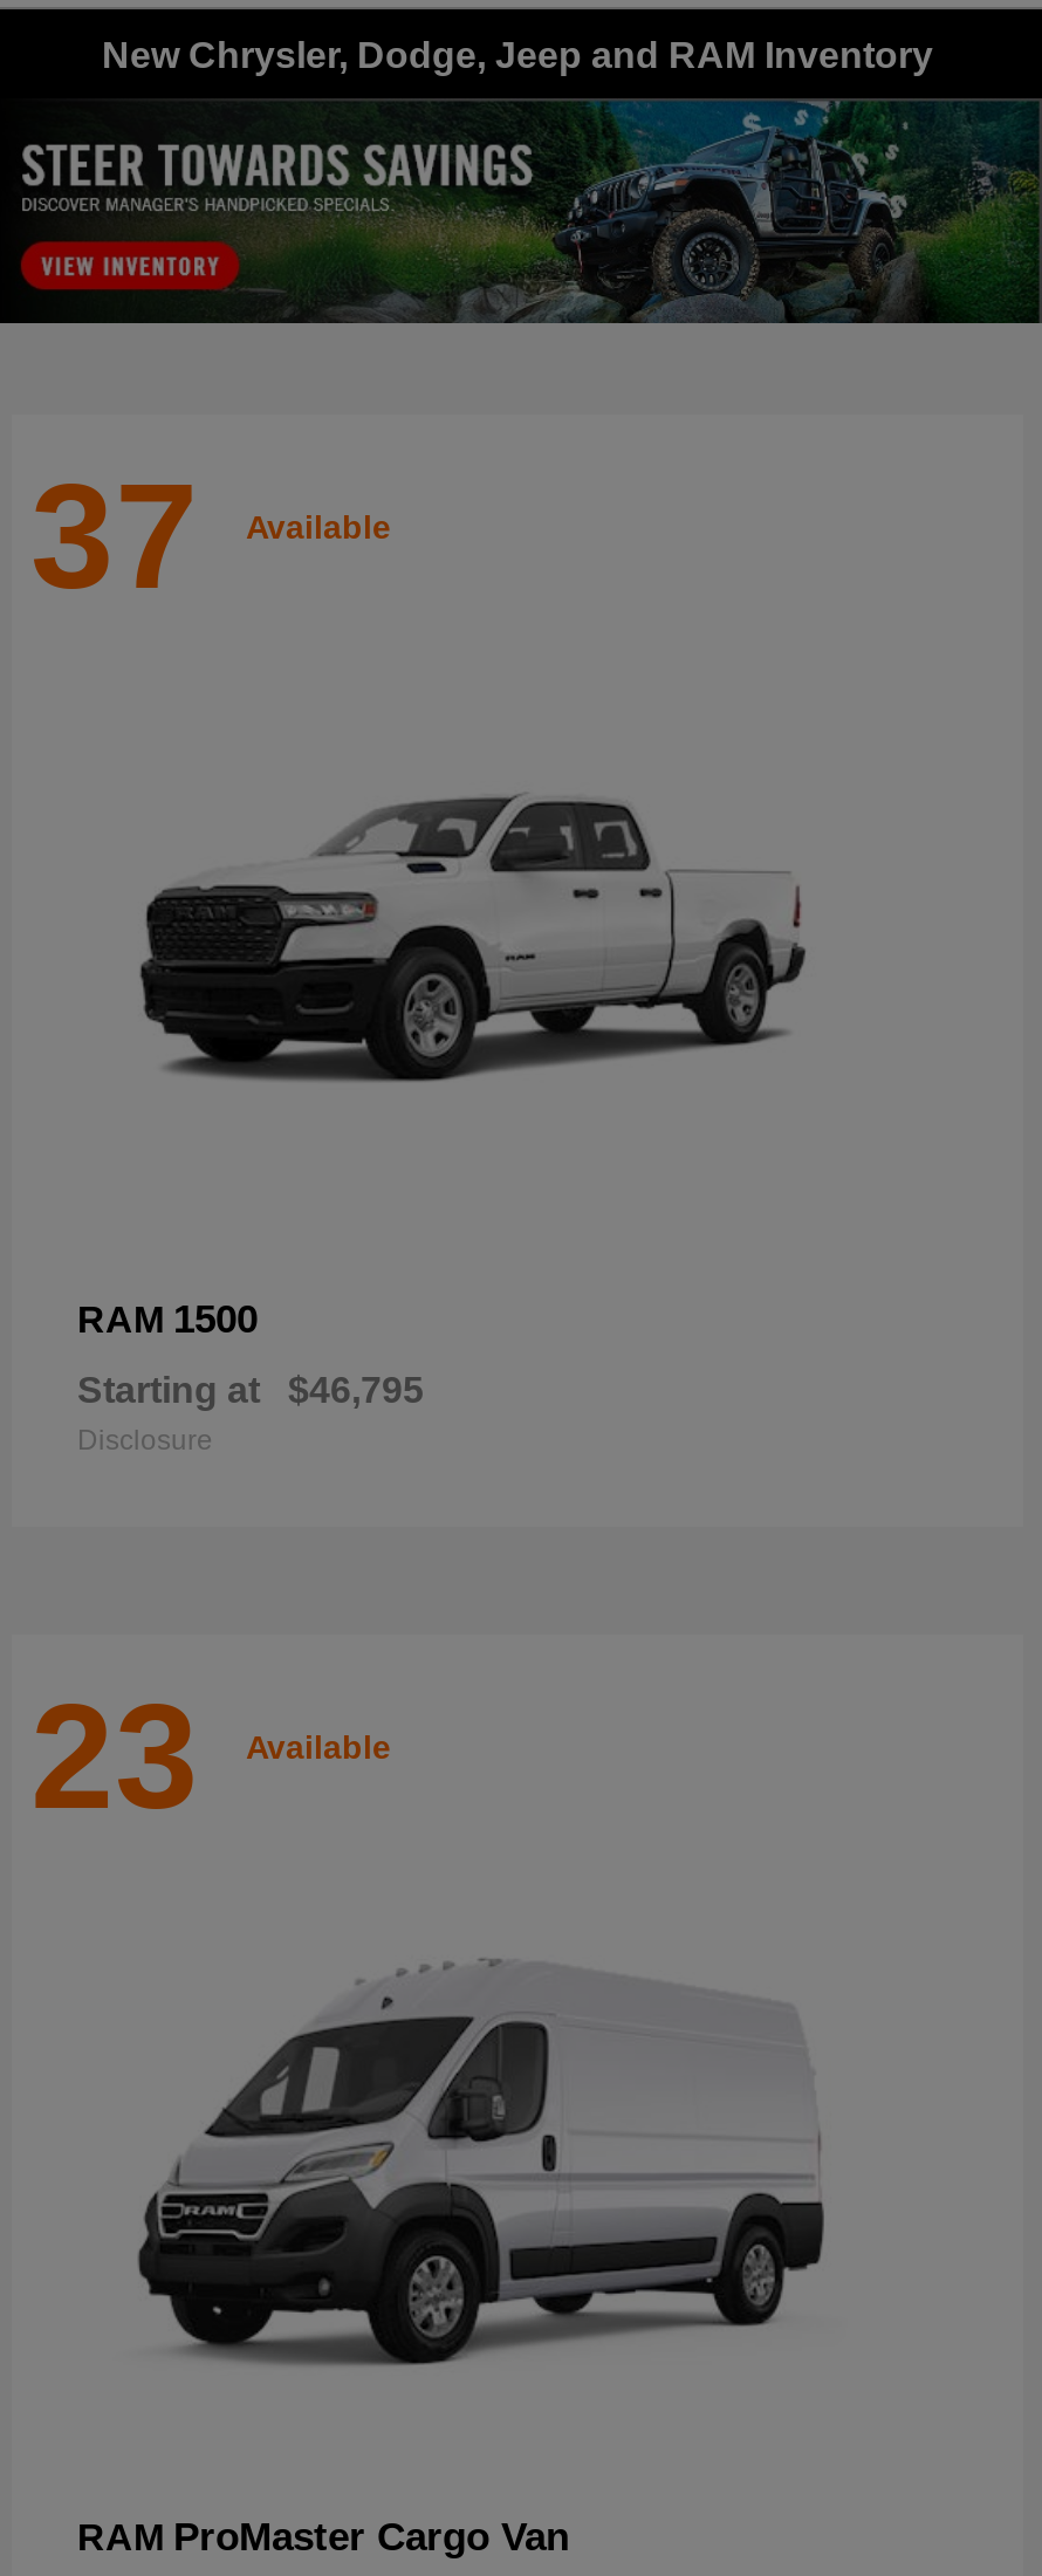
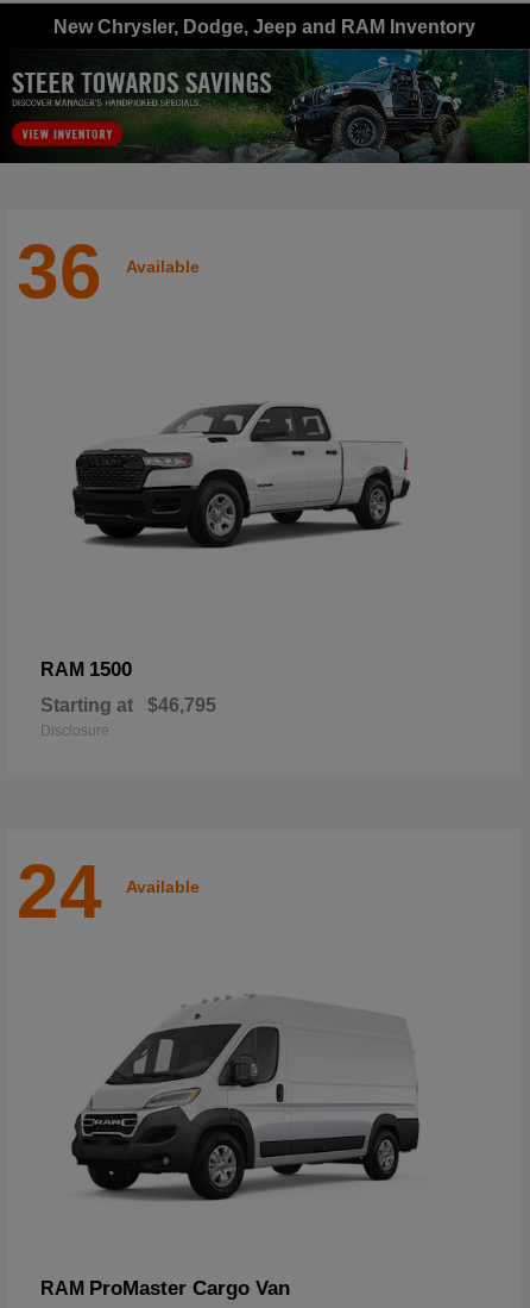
- 37 Available
+ 36 Available

- 23 Available
+ 24 Available
